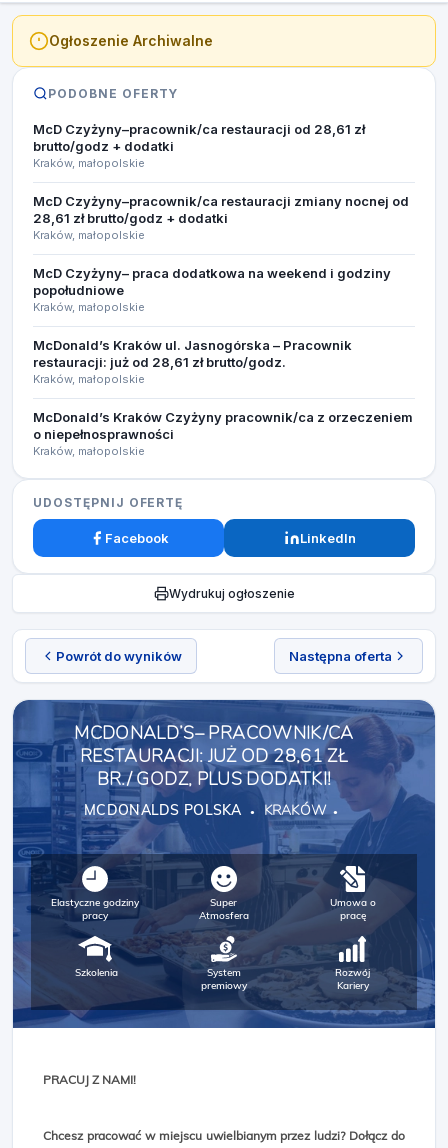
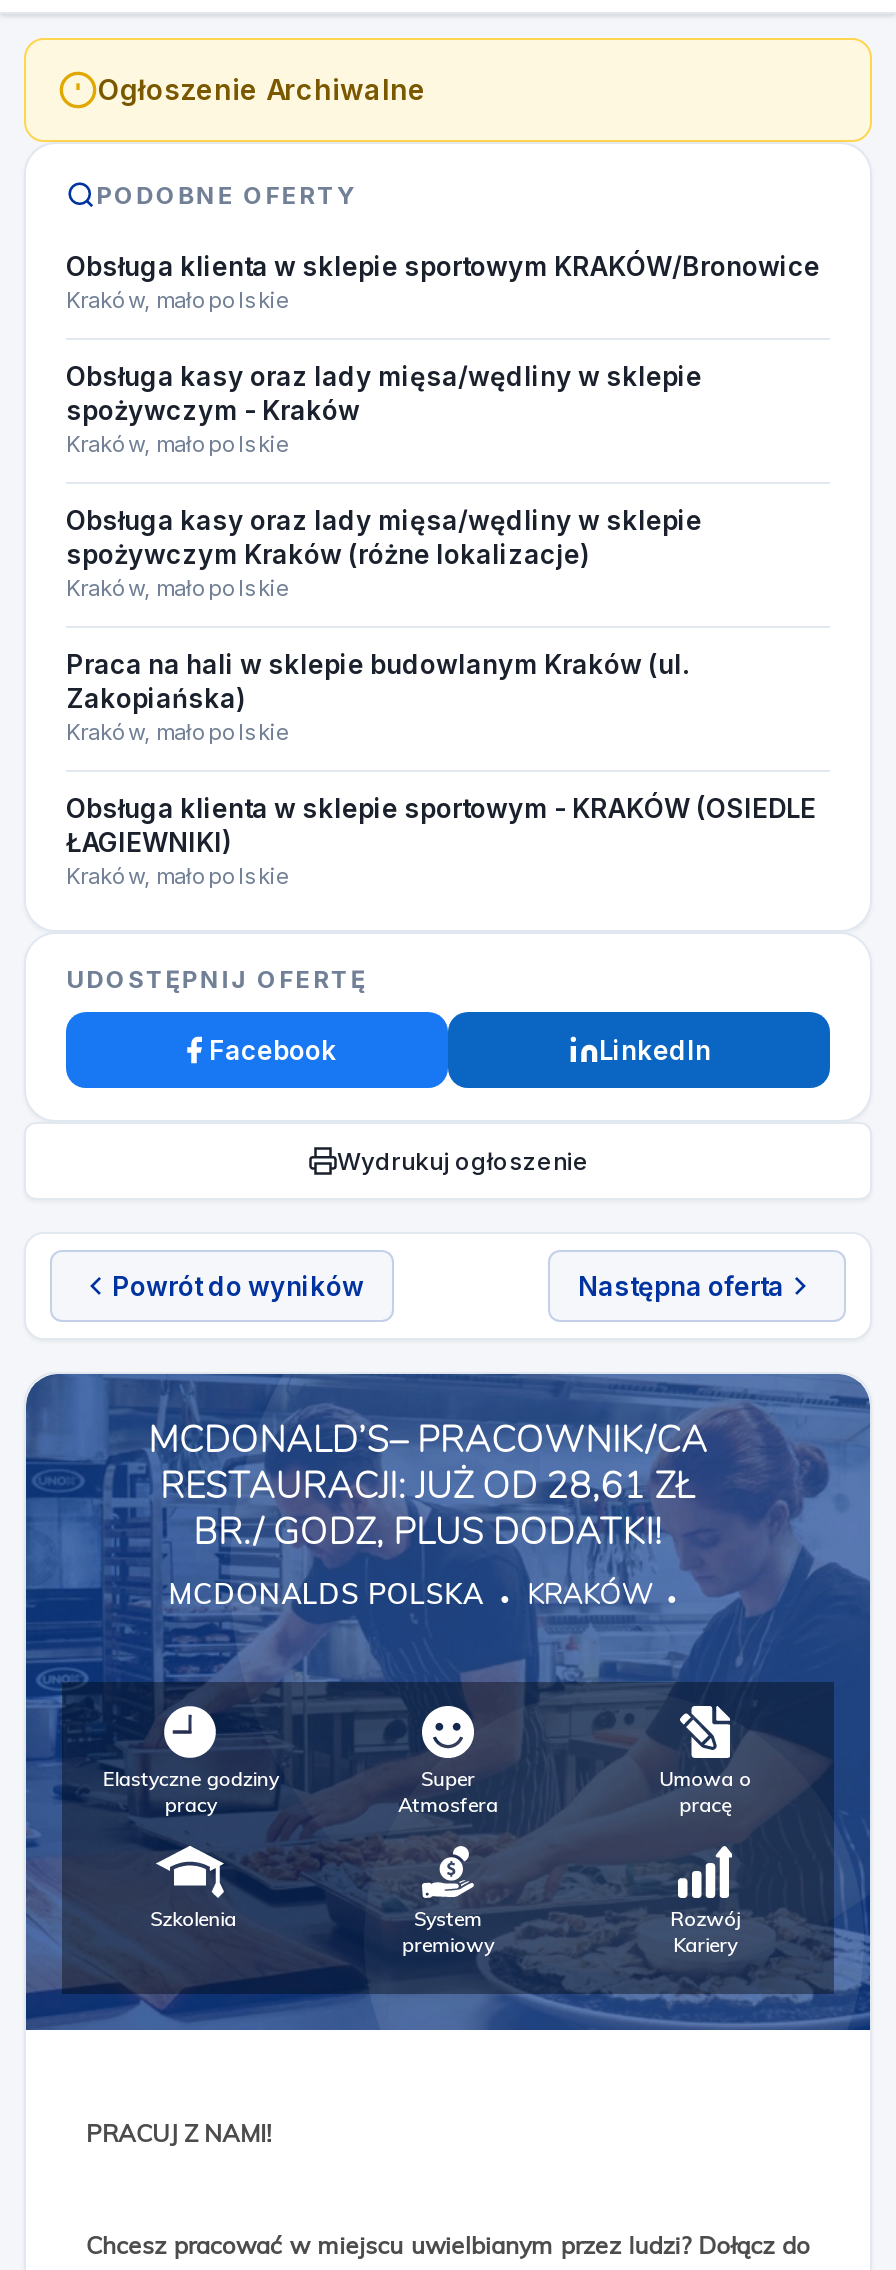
- McD Czyżyny–pracownik/ca restauracji od 28,61 zł
- brutto/godz + dodatki
+ Obsługa klienta w sklepie sportowym KRAKÓW/Bronowice

- McD Czyżyny–pracownik/ca restauracji zmiany nocnej od
- 28,61 zł brutto/godz + dodatki
+ Obsługa kasy oraz lady mięsa/wędliny w sklepie
+ spożywczym - Kraków

- McD Czyżyny– praca dodatkowa na weekend i godziny
- popołudniowe
+ Obsługa kasy oraz lady mięsa/wędliny w sklepie
+ spożywczym Kraków (różne lokalizacje)

- McDonald’s Kraków ul. Jasnogórska – Pracownik
- restauracji: już od 28,61 zł brutto/godz.
+ Praca na hali w sklepie budowlanym Kraków (ul.
+ Zakopiańska)

- McDonald’s Kraków Czyżyny pracownik/ca z orzeczeniem
- o niepełnosprawności
+ Obsługa klienta w sklepie sportowym - KRAKÓW (OSIEDLE
+ ŁAGIEWNIKI)
